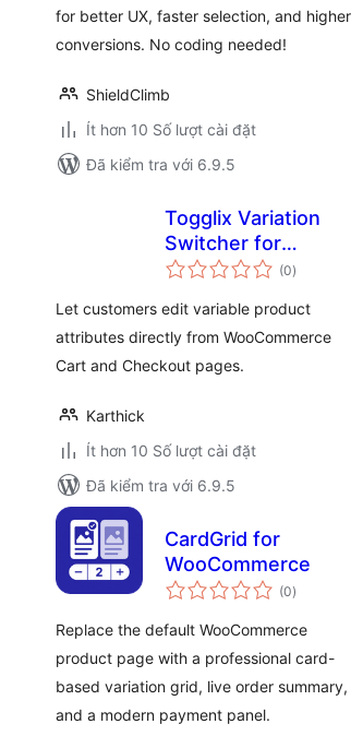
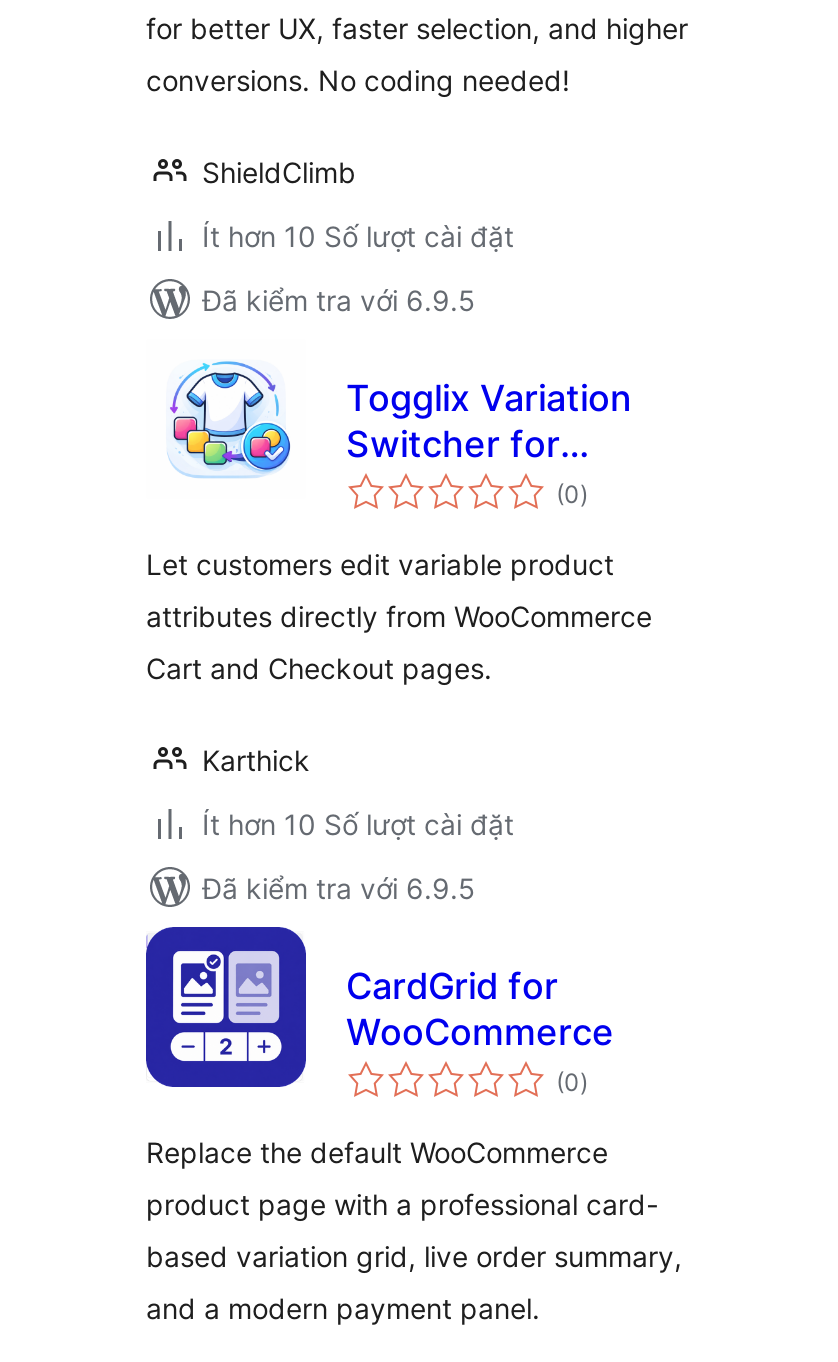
+ [image]
